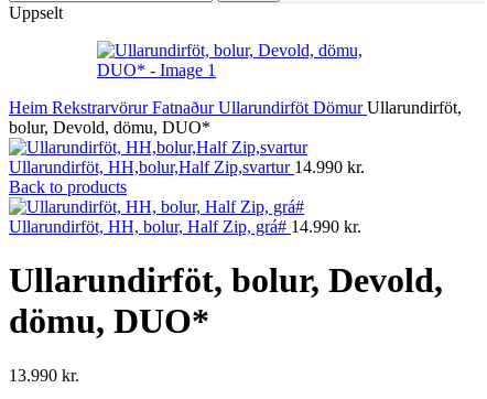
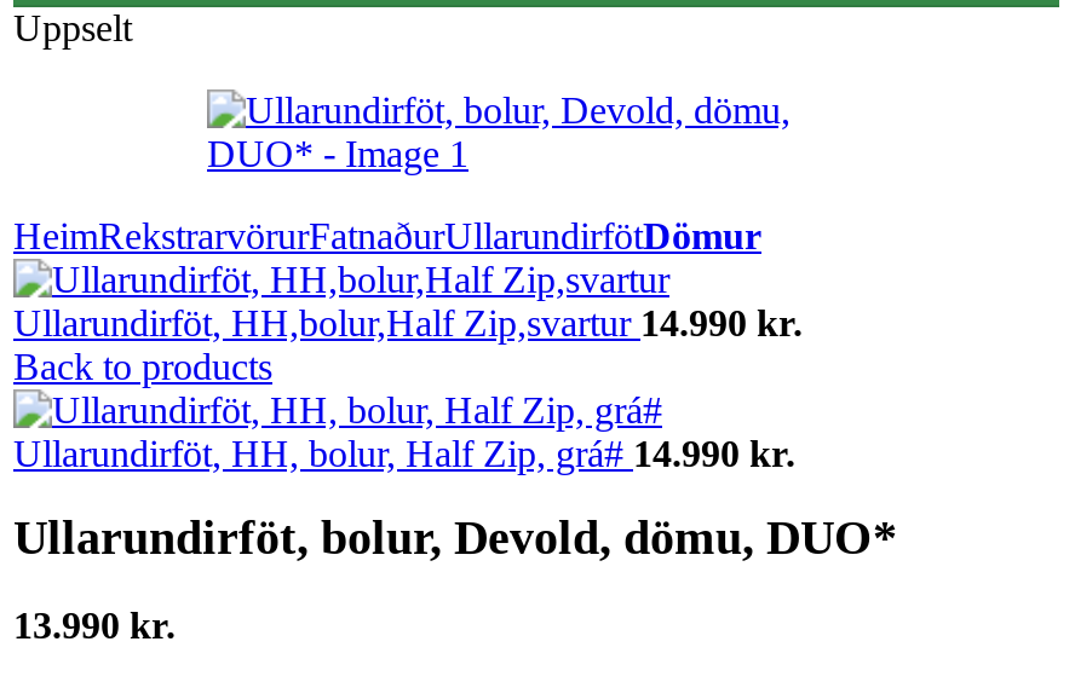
- Heim Rekstrarvörur Fatnaður Ullarundirföt Dömur Ullarundirföt,
- bolur, Devold, dömu, DUO*
+ HeimRekstrarvörurFatnaðurUllarundirfötDömur
